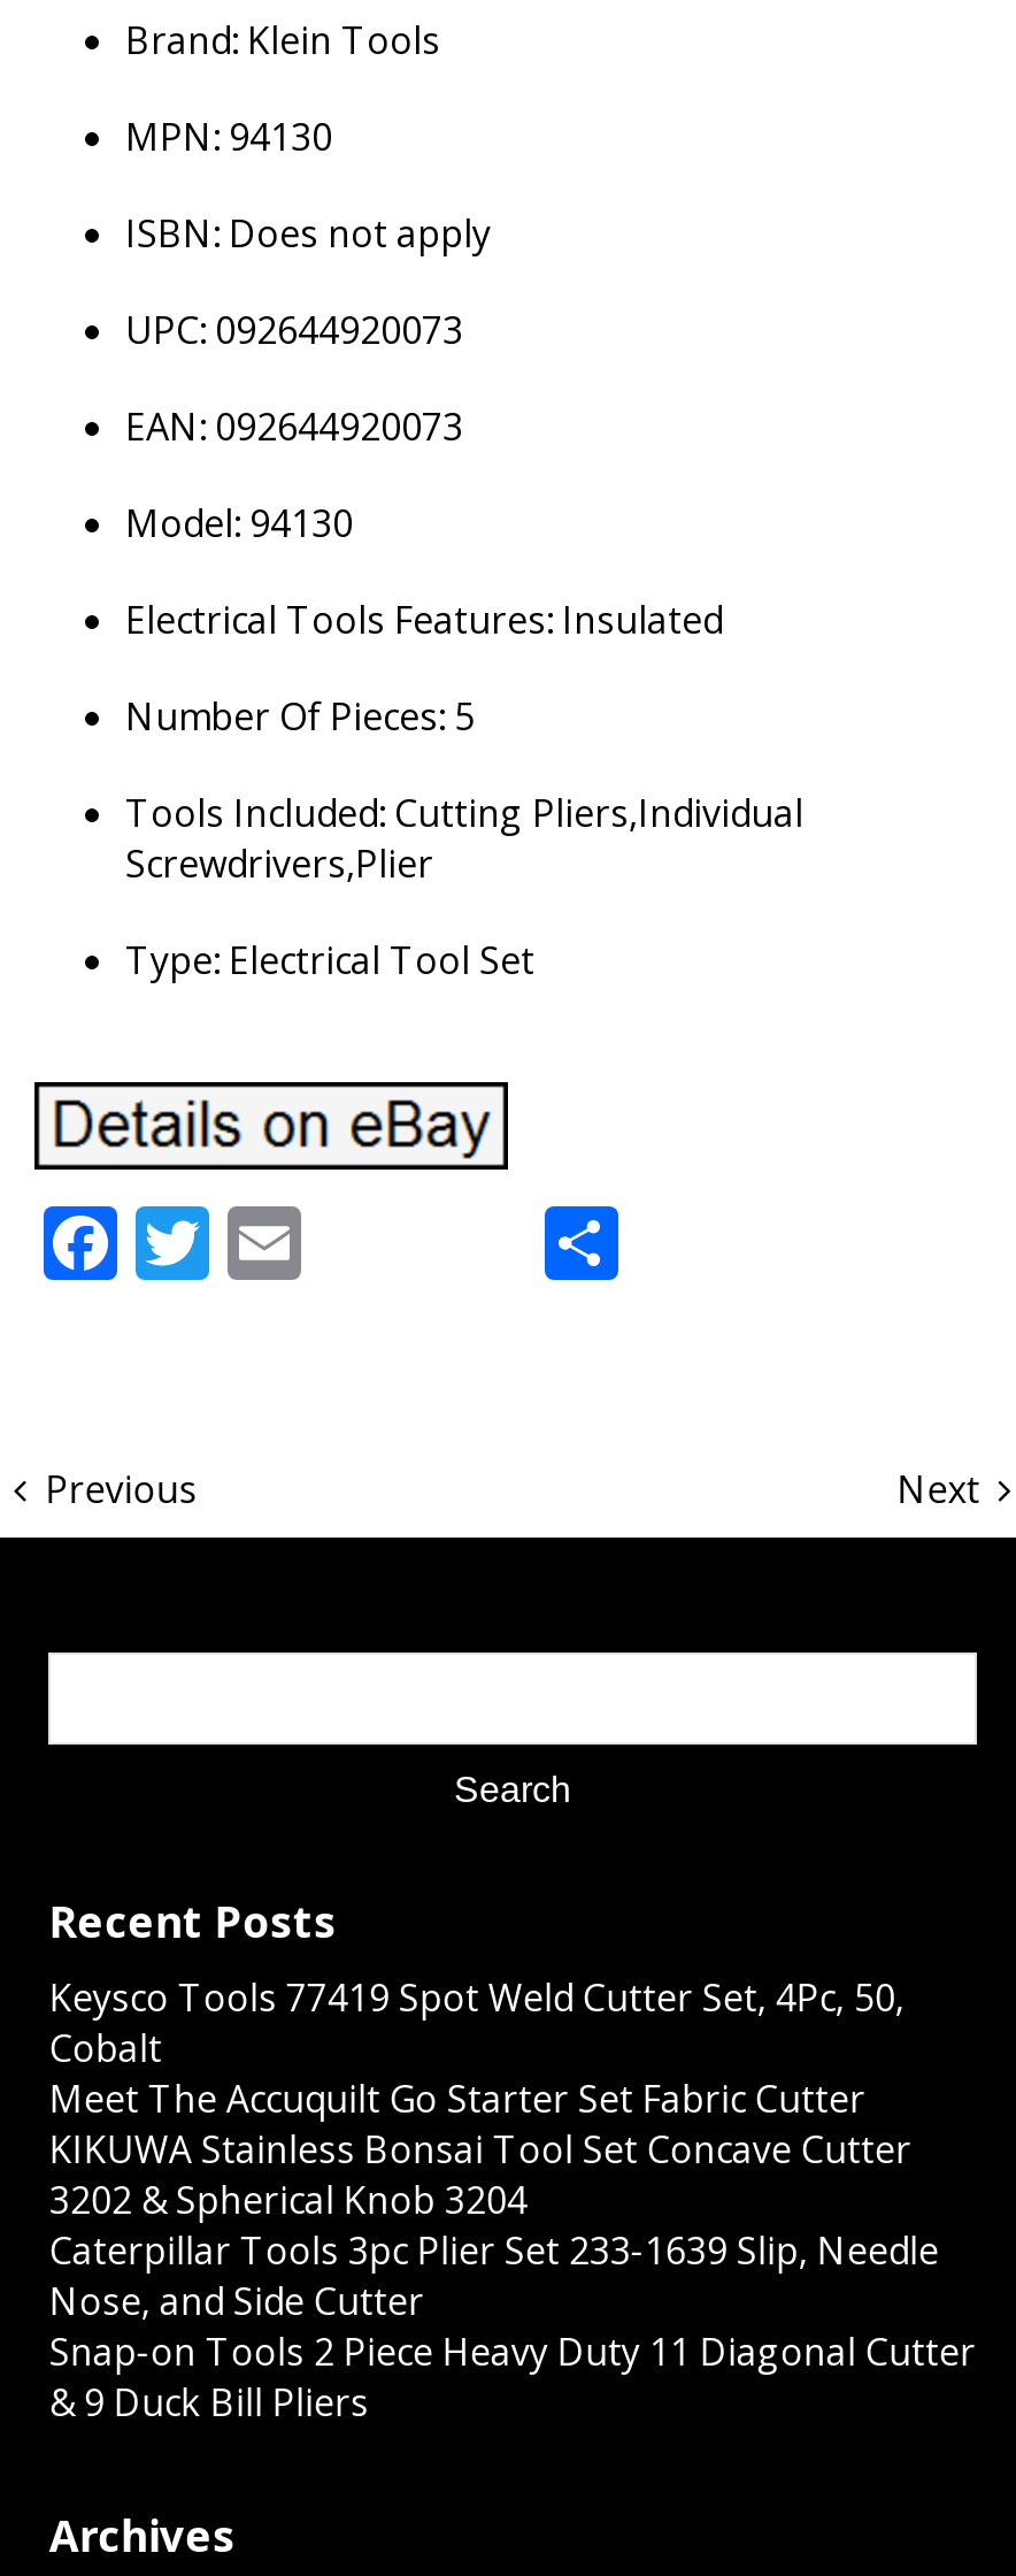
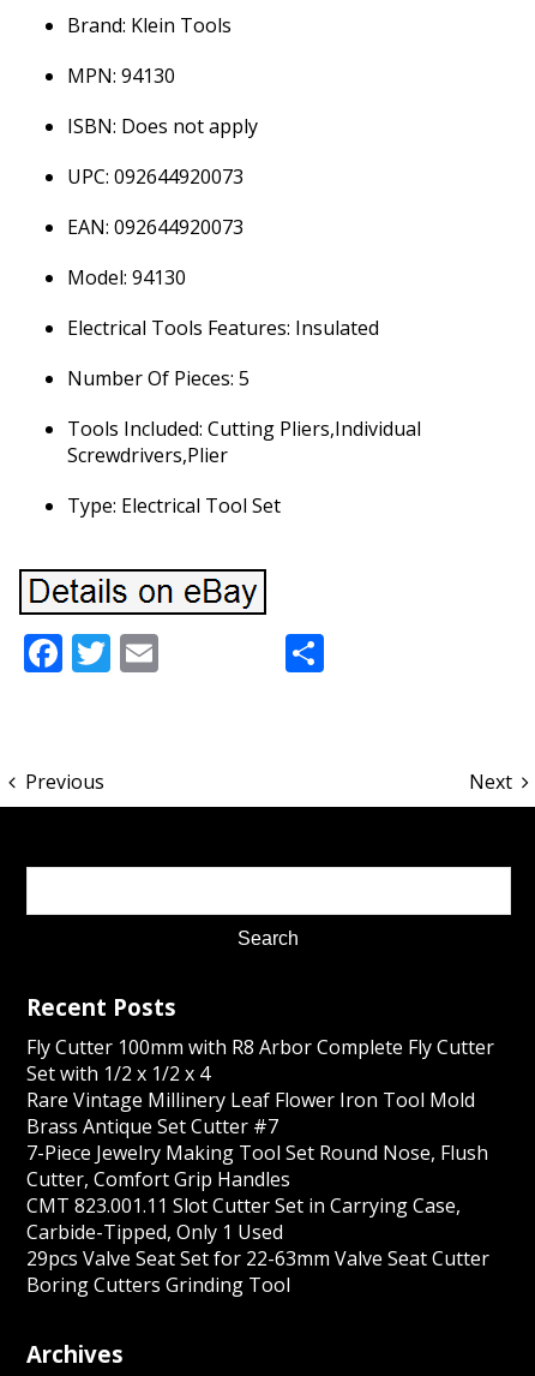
- Keysco Tools 77419 Spot Weld Cutter Set, 4Pc, 50,
- Cobalt
- Meet The Accuquilt Go Starter Set Fabric Cutter
- KIKUWA Stainless Bonsai Tool Set Concave Cutter
- 3202 & Spherical Knob 3204
- Caterpillar Tools 3pc Plier Set 233-1639 Slip, Needle
- Nose, and Side Cutter
- Snap-on Tools 2 Piece Heavy Duty 11 Diagonal Cutter
- & 9 Duck Bill Pliers
+ Fly Cutter 100mm with R8 Arbor Complete Fly Cutter
+ Set with 1/2 x 1/2 x 4
+ Rare Vintage Millinery Leaf Flower Iron Tool Mold
+ Brass Antique Set Cutter #7
+ 7-Piece Jewelry Making Tool Set Round Nose, Flush
+ Cutter, Comfort Grip Handles
+ CMT 823.001.11 Slot Cutter Set in Carrying Case,
+ Carbide-Tipped, Only 1 Used
+ 29pcs Valve Seat Set for 22-63mm Valve Seat Cutter
+ Boring Cutters Grinding Tool
